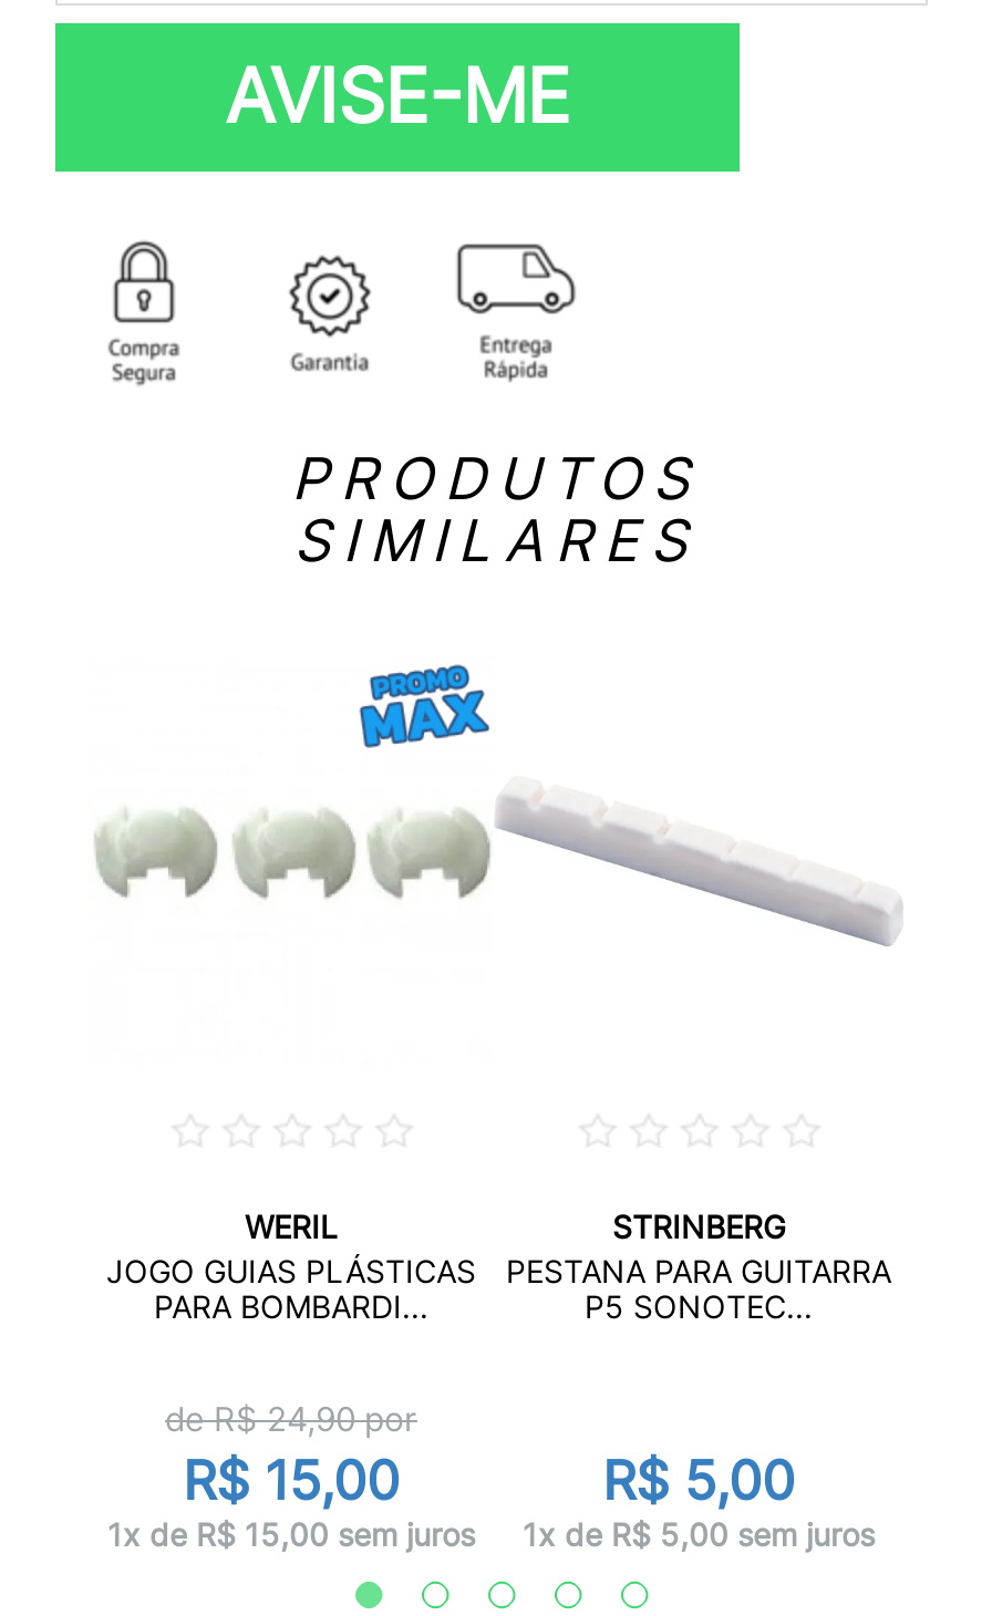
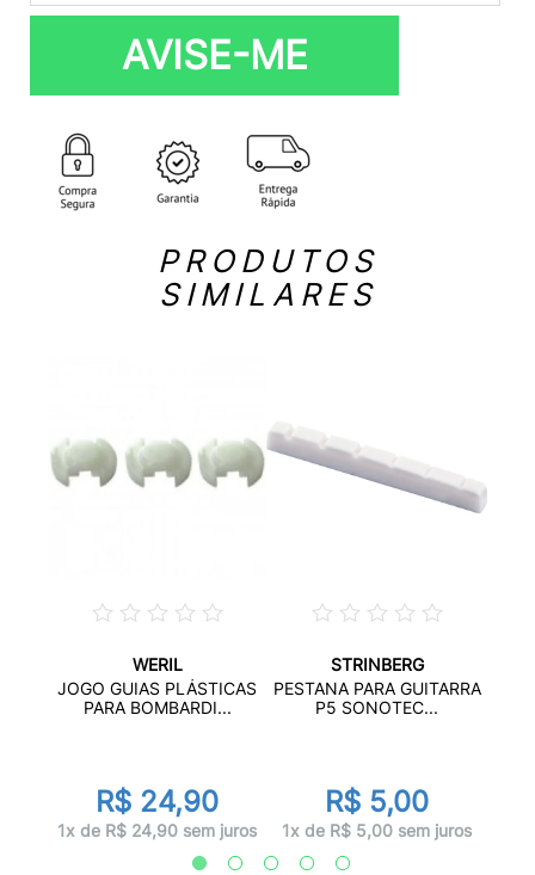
- [image]

- de R$24,90por
- R$ 15,00
- 1x de R$ 15,00 sem juros
+ R$ 24,90
+ 1x de R$ 24,90 sem juros
